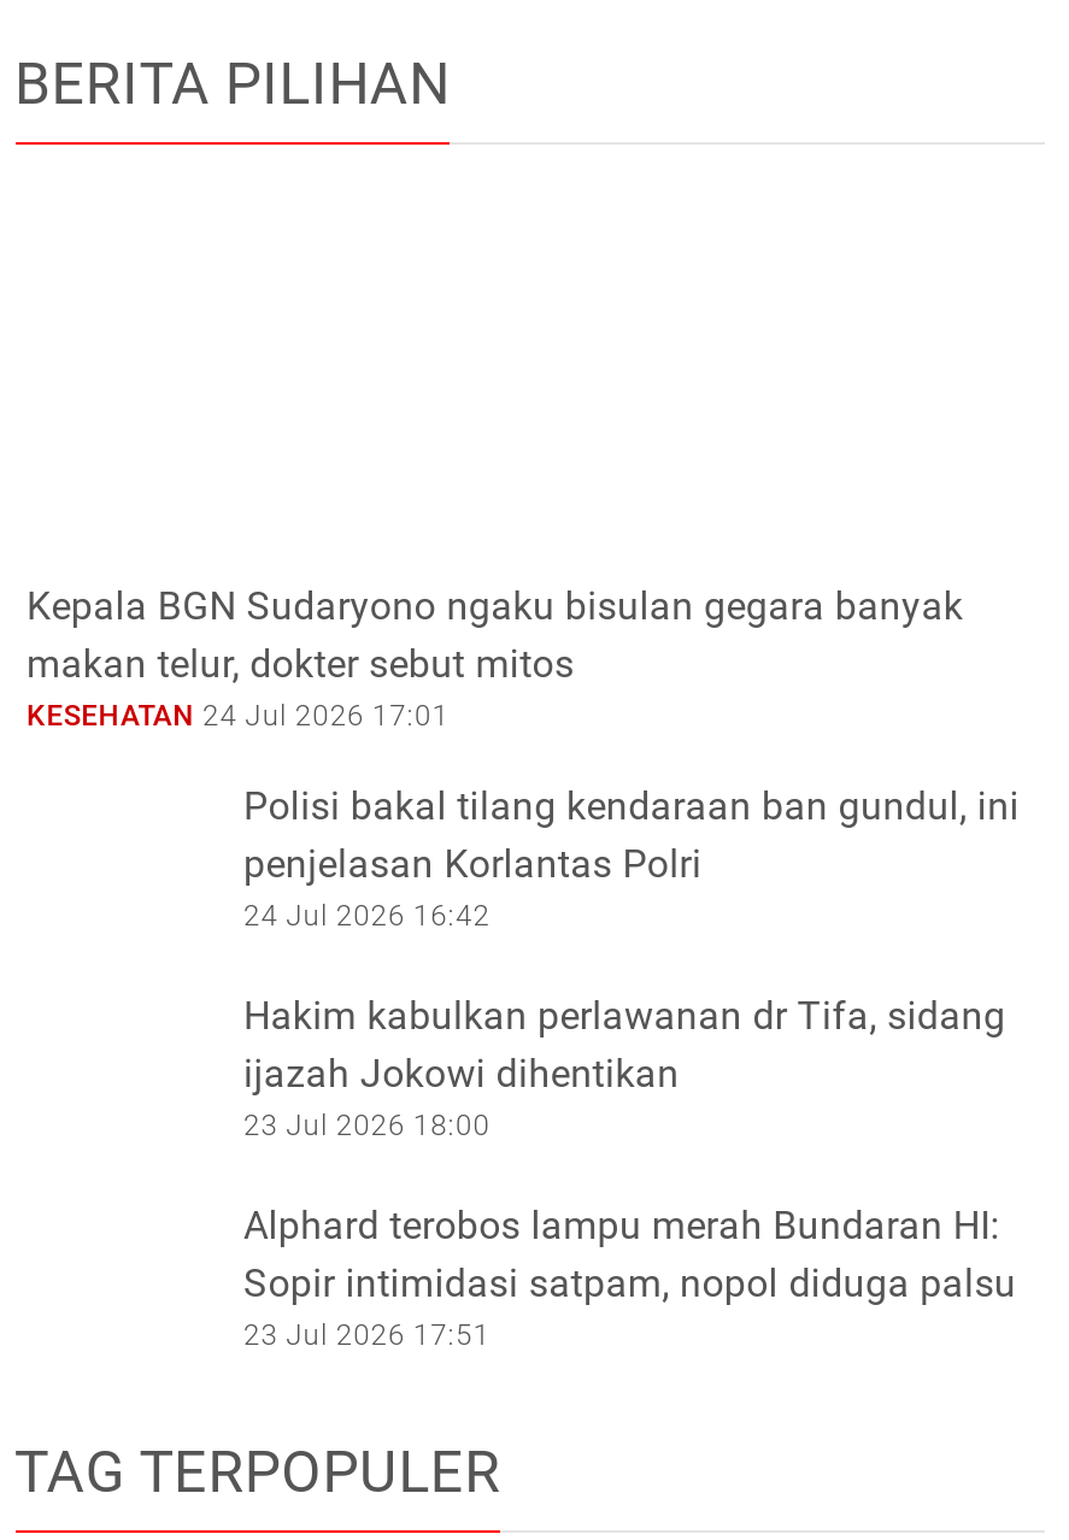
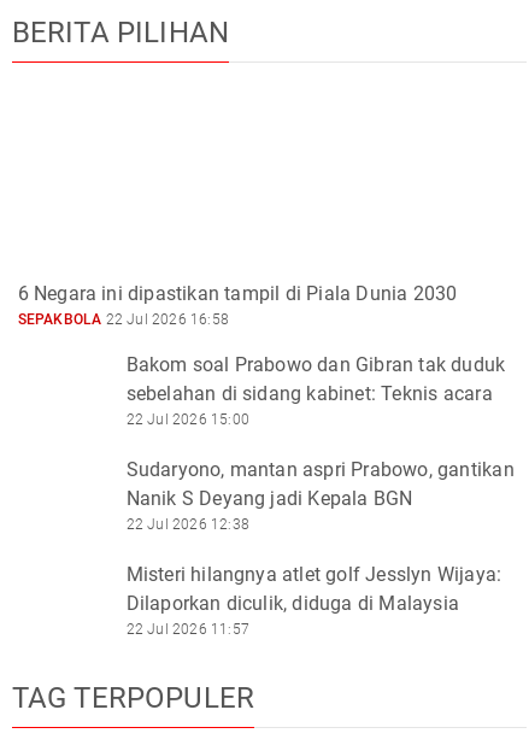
- Kepala BGN Sudaryono ngaku bisulan gegara banyak
- makan telur, dokter sebut mitos
- KESEHATAN 24 Jul 2026 17:01
+ 6 Negara ini dipastikan tampil di Piala Dunia 2030
+ SEPAKBOLA 22 Jul 2026 16:58

- Polisi bakal tilang kendaraan ban gundul, ini
- penjelasan Korlantas Polri
- 24 Jul 2026 16:42
+ Bakom soal Prabowo dan Gibran tak duduk
+ sebelahan di sidang kabinet: Teknis acara
+ 22 Jul 2026 15:00

- Hakim kabulkan perlawanan dr Tifa, sidang
- ijazah Jokowi dihentikan
- 23 Jul 2026 18:00
+ Sudaryono, mantan aspri Prabowo, gantikan
+ Nanik S Deyang jadi Kepala BGN
+ 22 Jul 2026 12:38

- Alphard terobos lampu merah Bundaran HI:
- Sopir intimidasi satpam, nopol diduga palsu
- 23 Jul 2026 17:51
+ Misteri hilangnya atlet golf Jesslyn Wijaya:
+ Dilaporkan diculik, diduga di Malaysia
+ 22 Jul 2026 11:57
